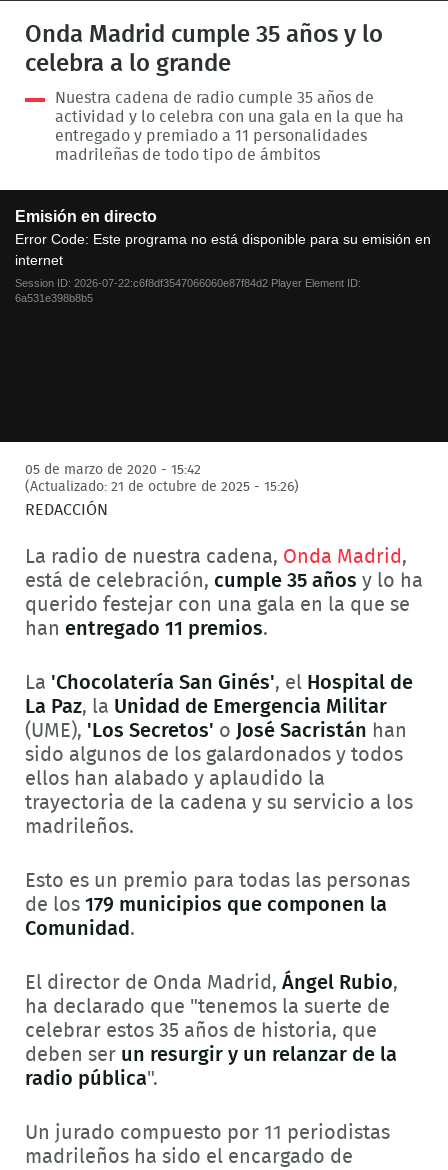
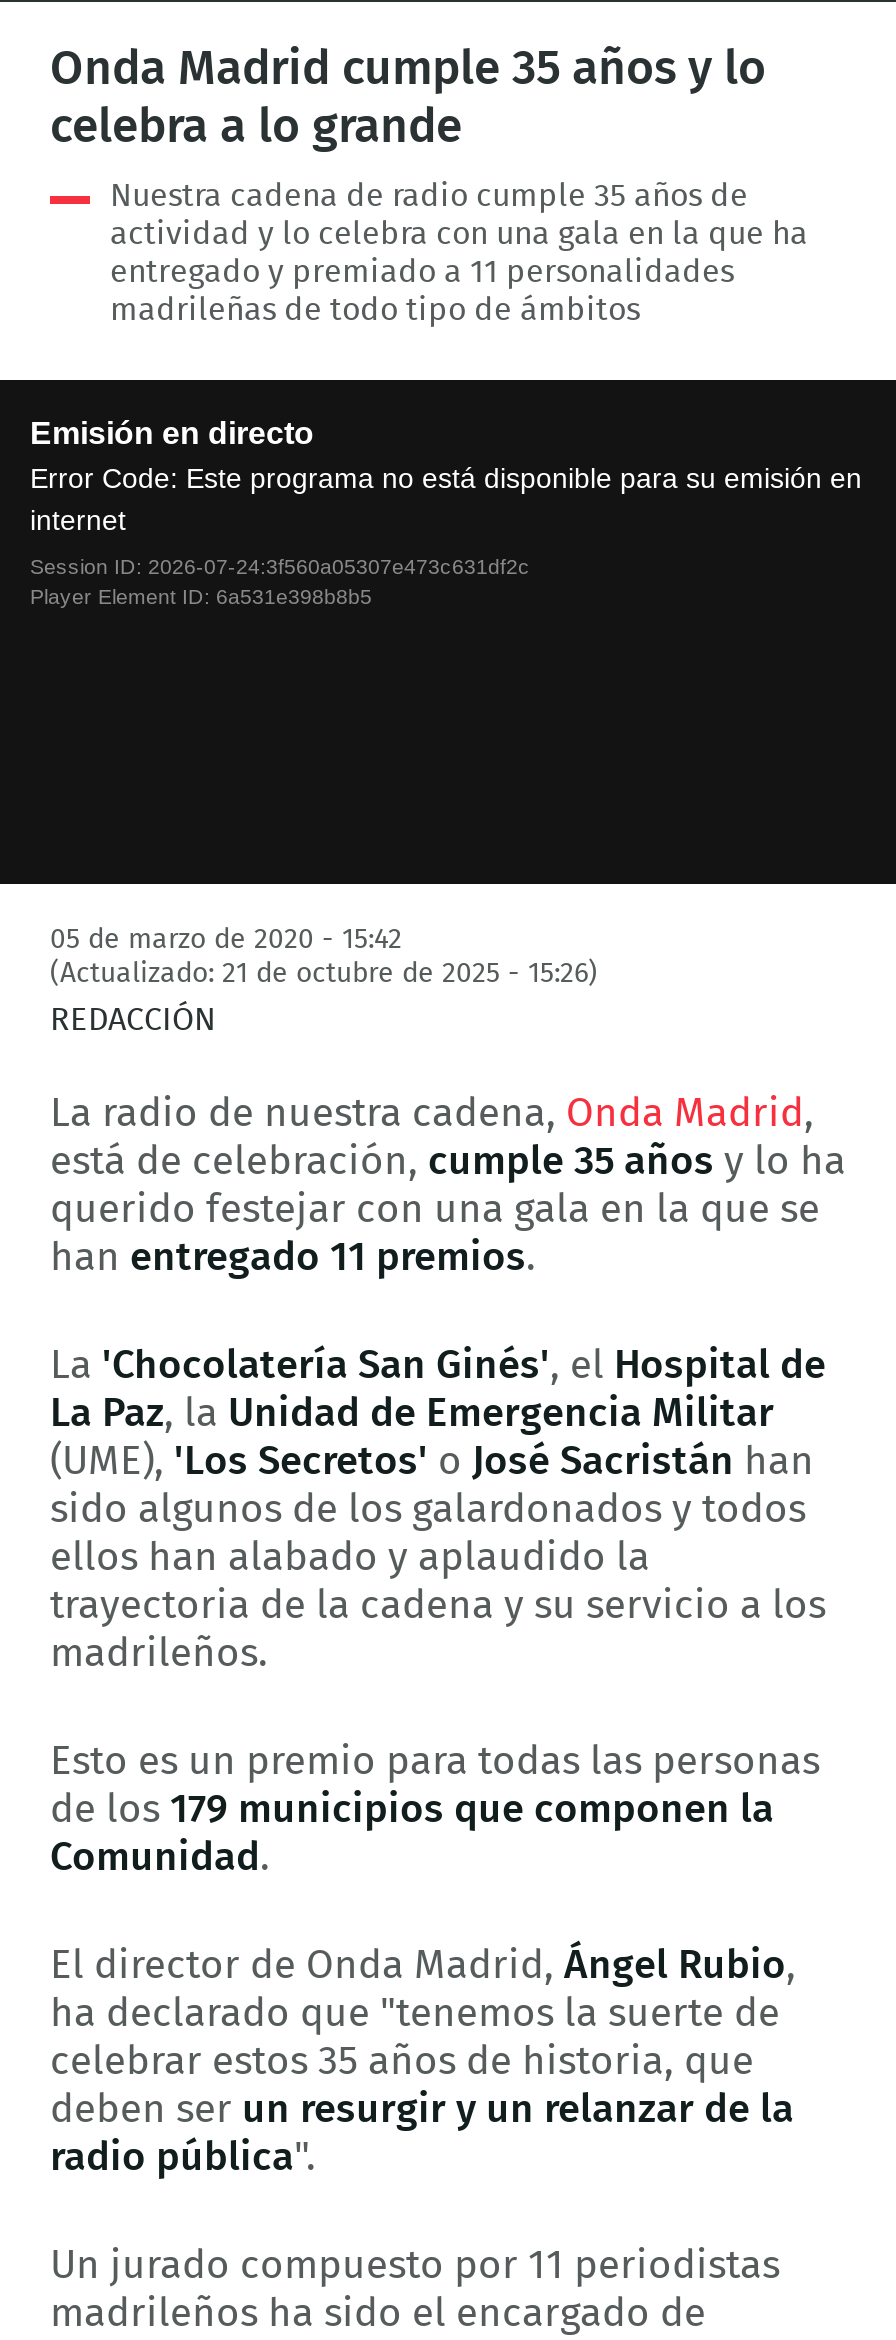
- Session ID: 2026-07-22:c6f8df3547066060e87f84d2 Player Element ID:
- 6a531e398b8b5
+ Session ID: 2026-07-24:3f560a05307e473c631df2c
+ Player Element ID: 6a531e398b8b5
